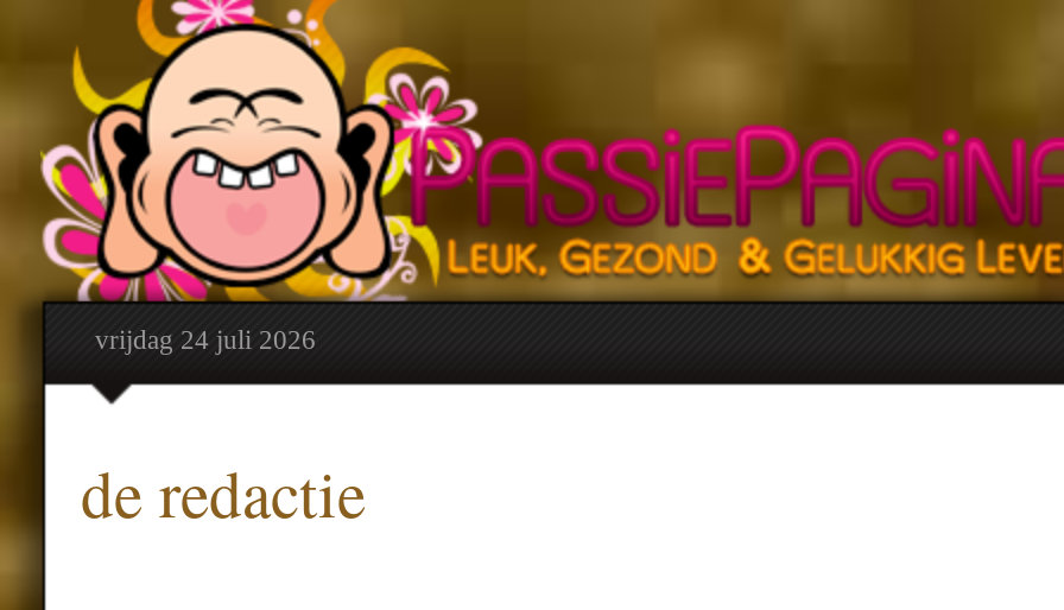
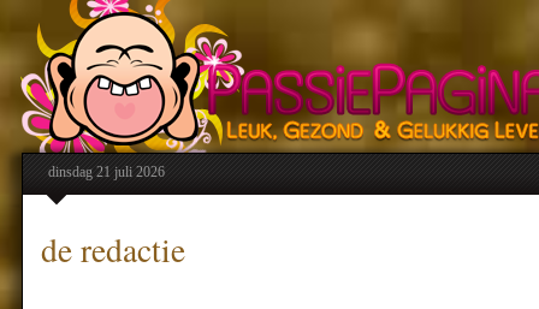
- vrijdag 24 juli 2026
+ dinsdag 21 juli 2026
